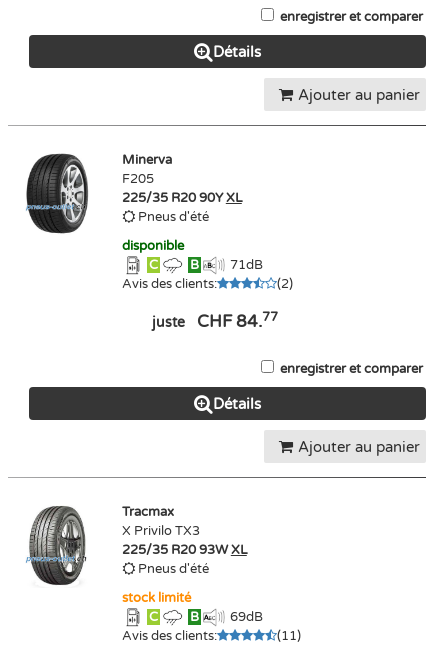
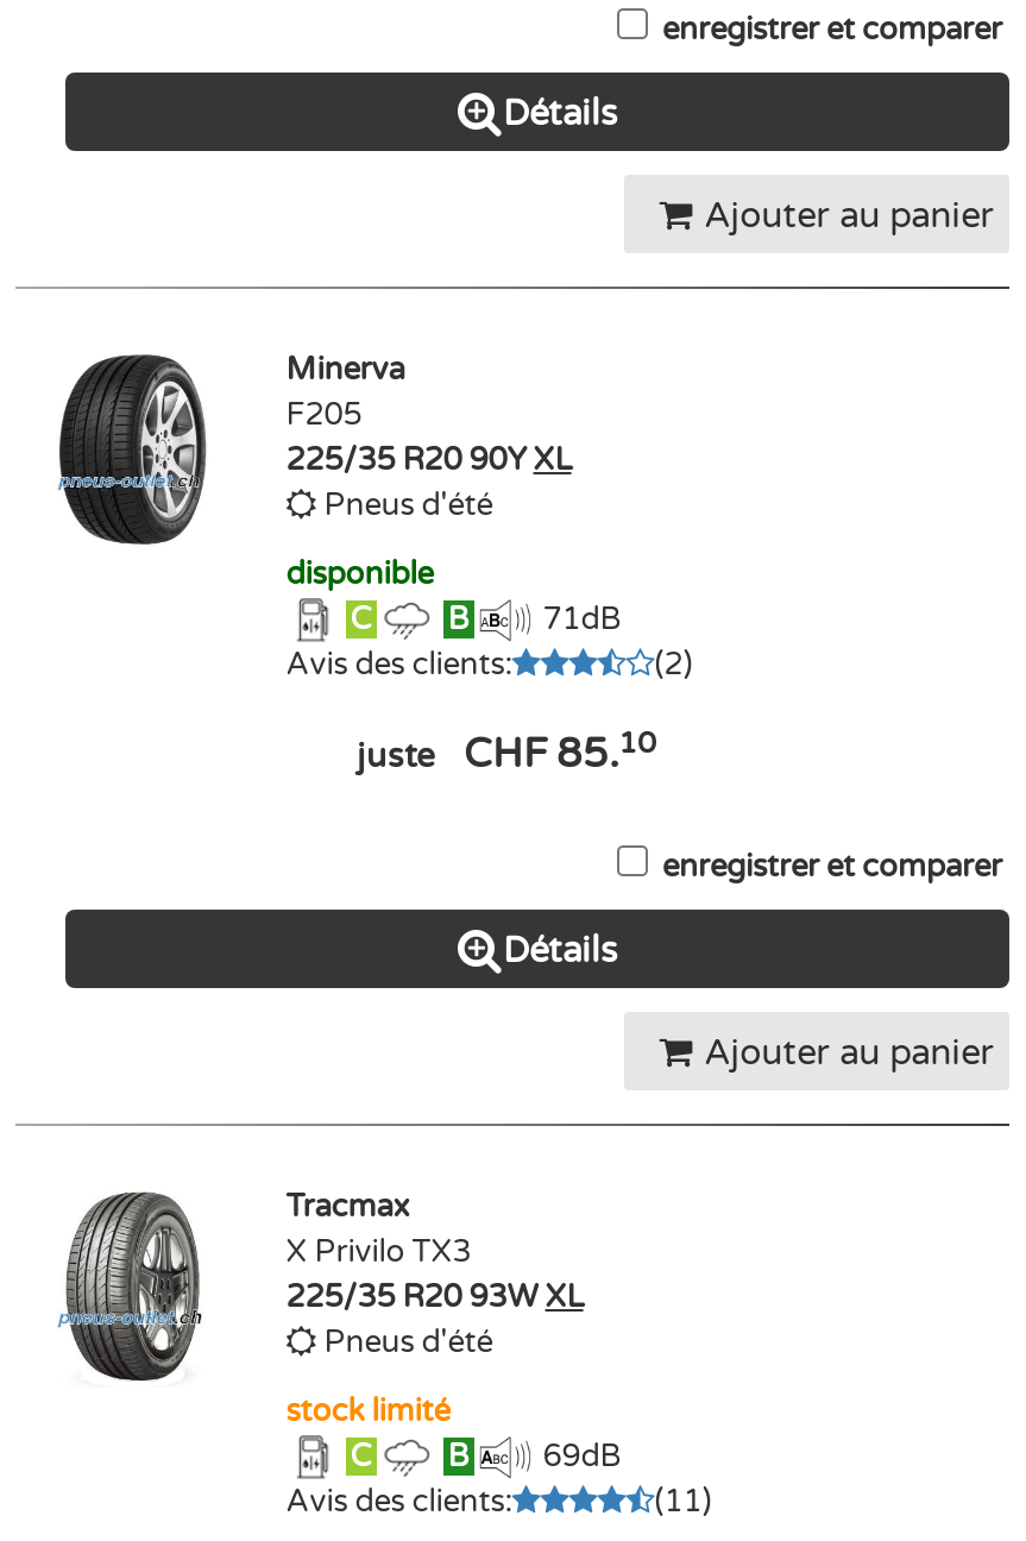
- juste CHF 84.77
+ juste CHF 85.10
